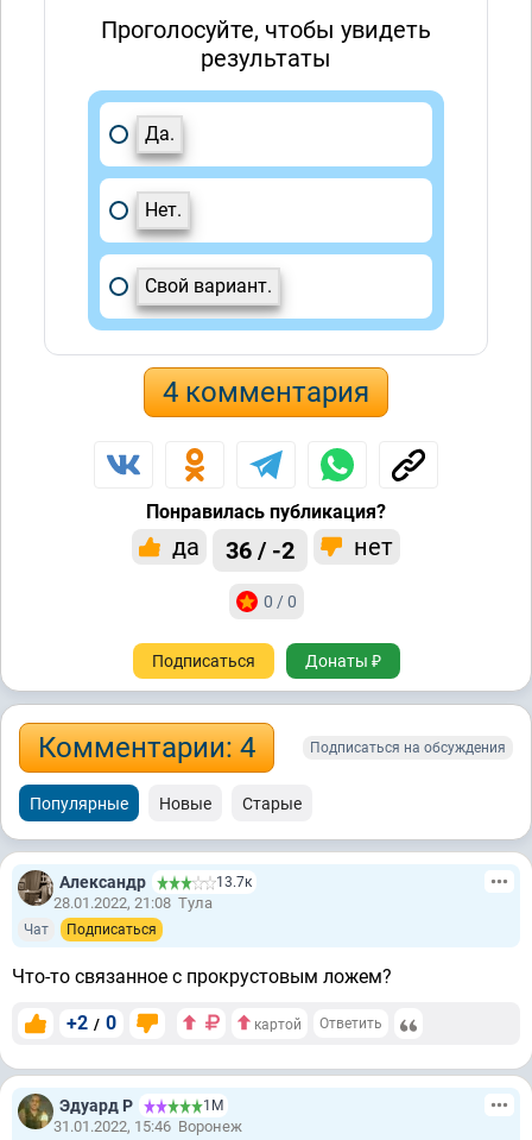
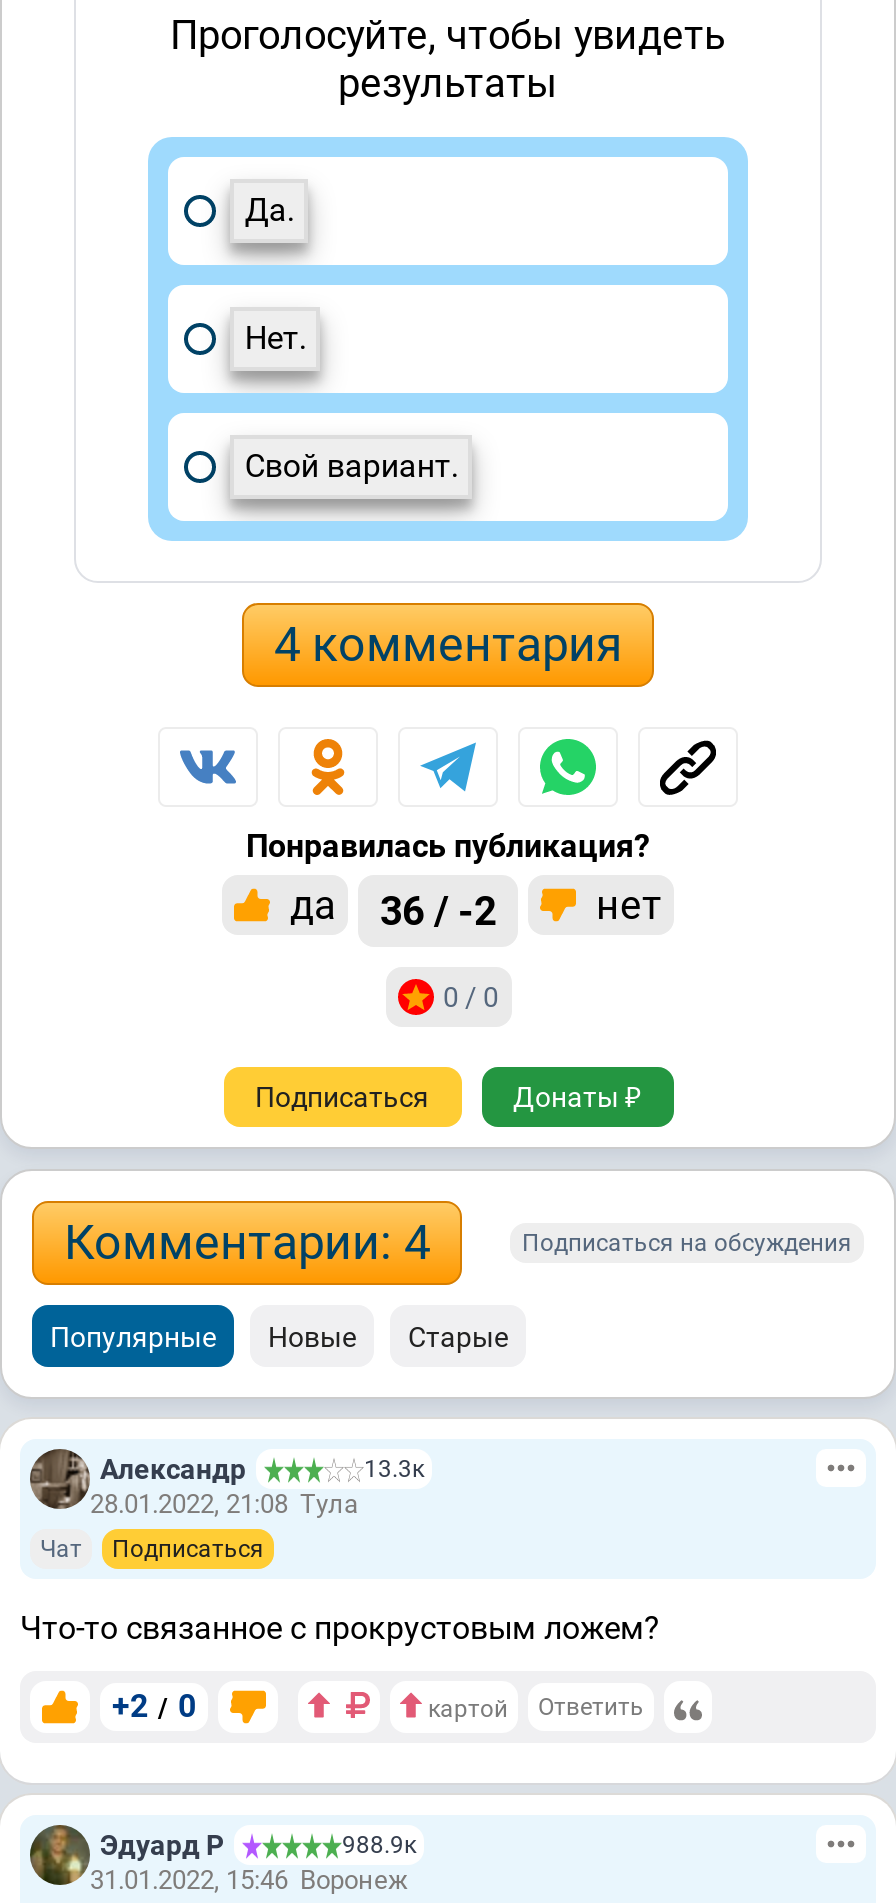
- 13.7к
+ 13.3к

- 1М
+ 988.9к
